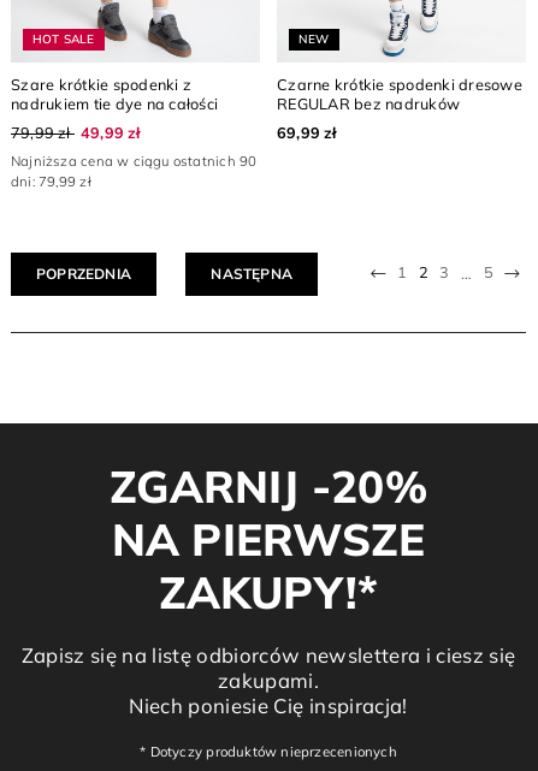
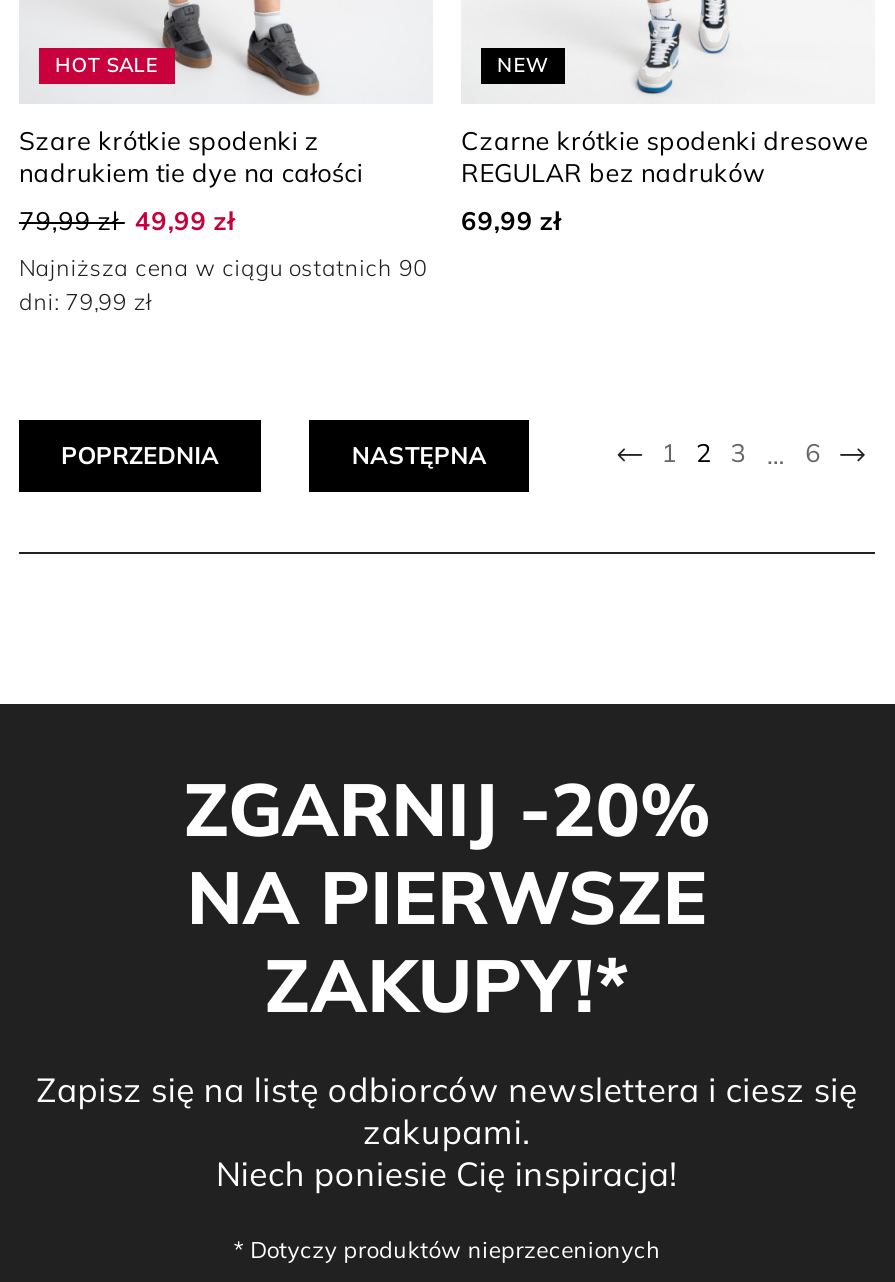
- 5
+ 6
